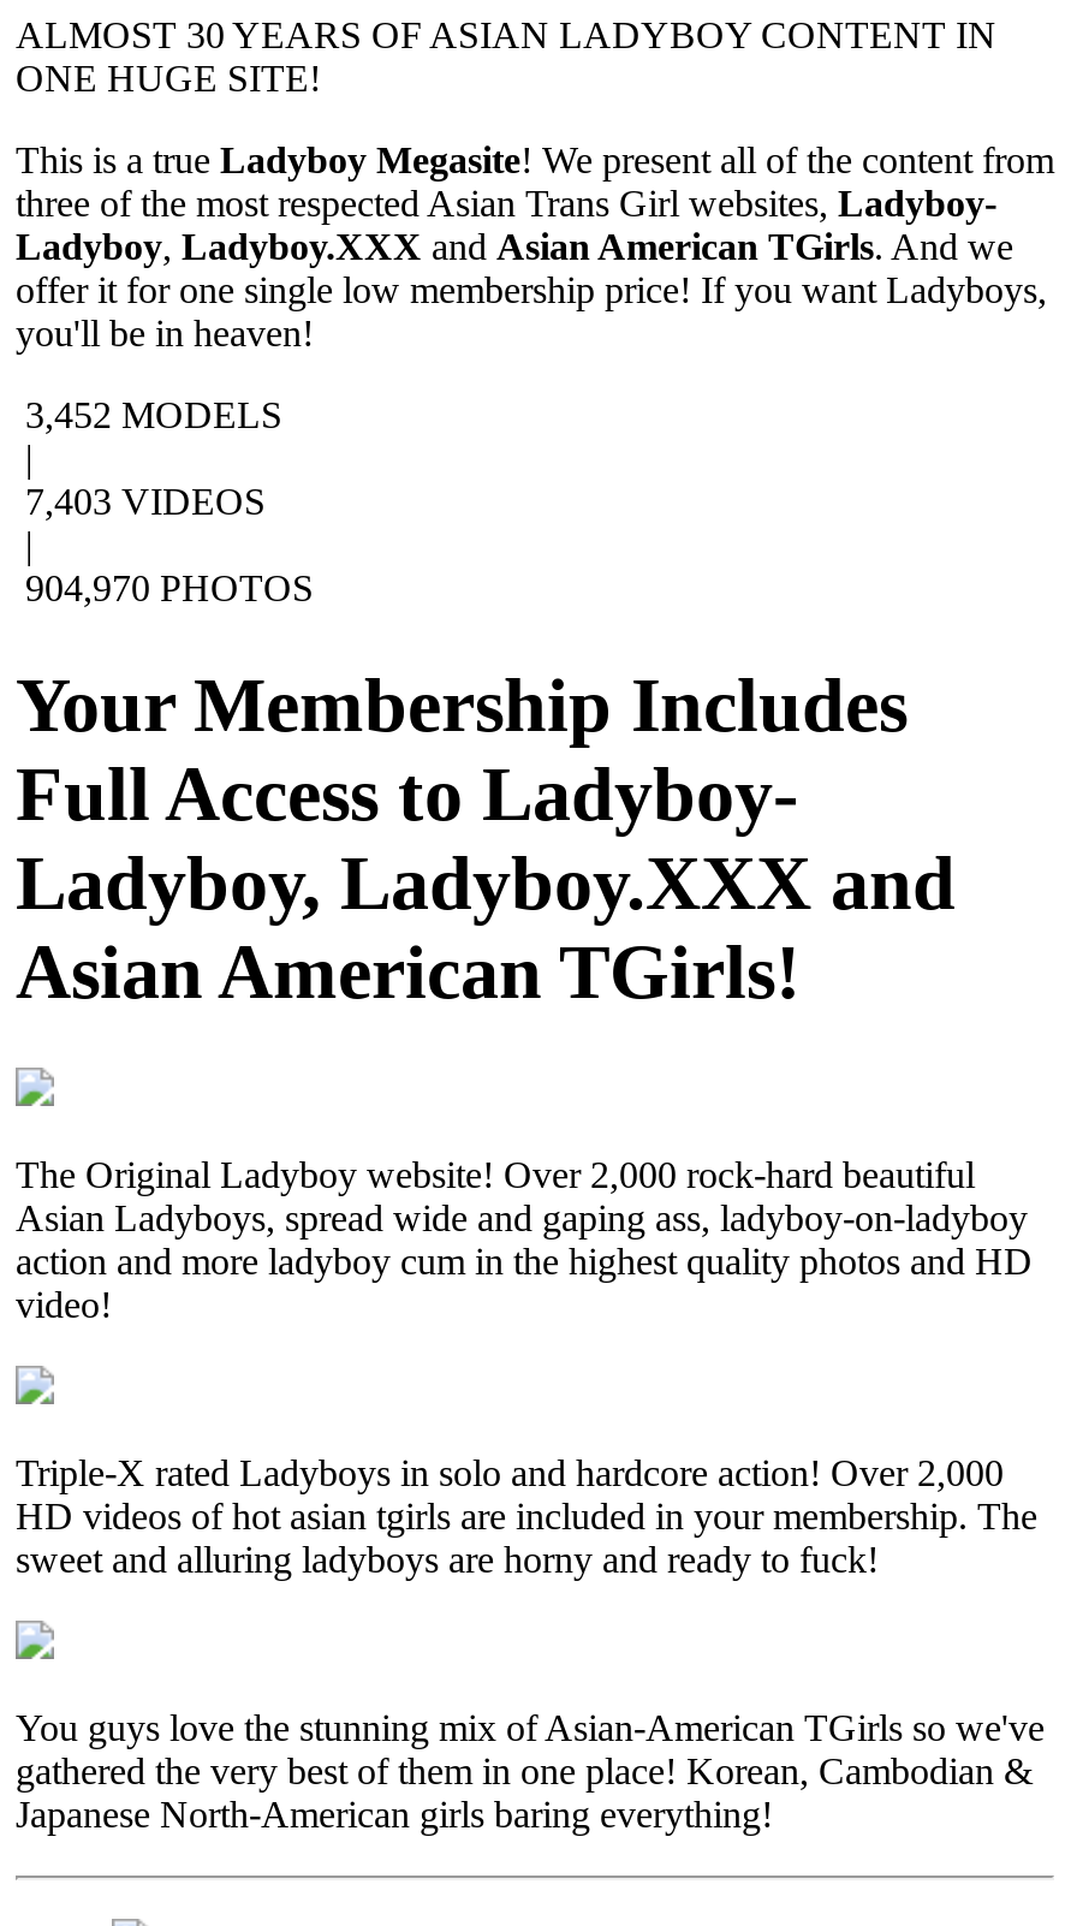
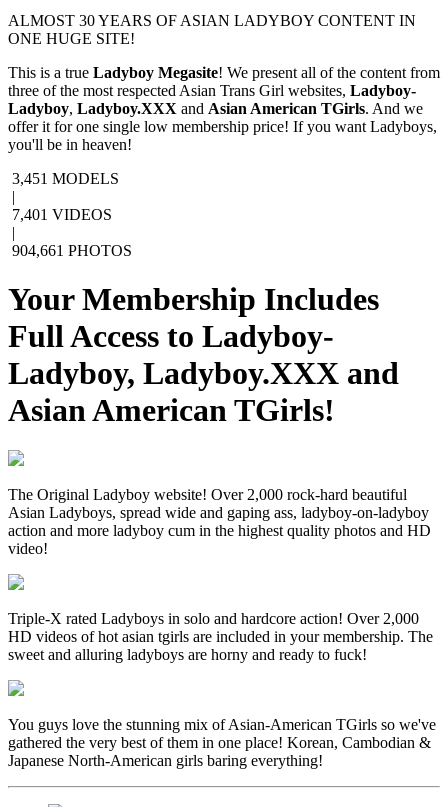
- 3,452 MODELS
+ 3,451 MODELS

- 7,403 VIDEOS
+ 7,401 VIDEOS

- 904,970 PHOTOS
+ 904,661 PHOTOS
